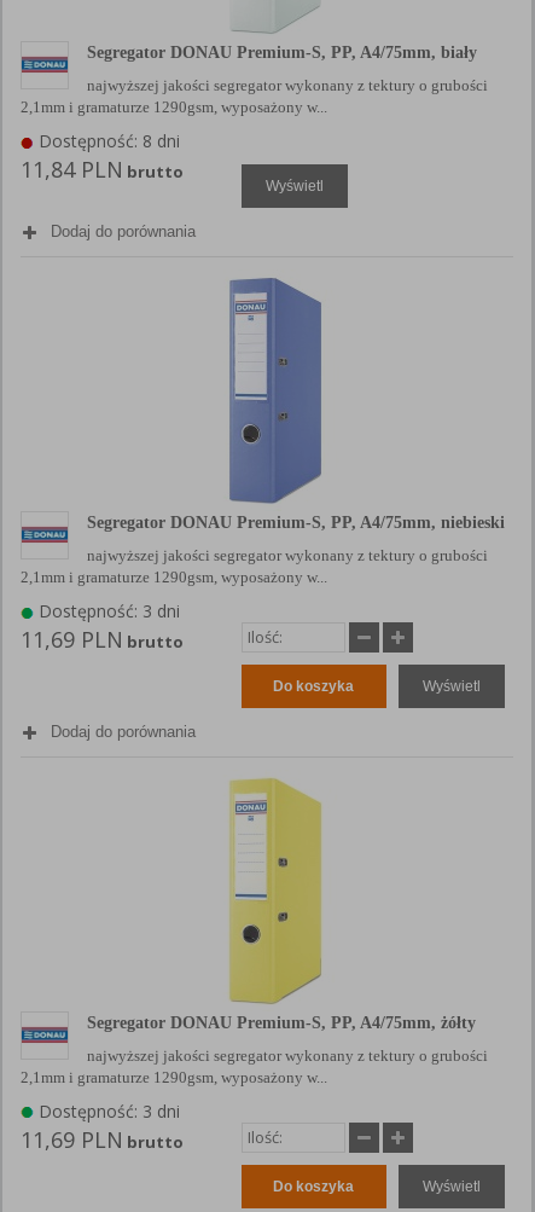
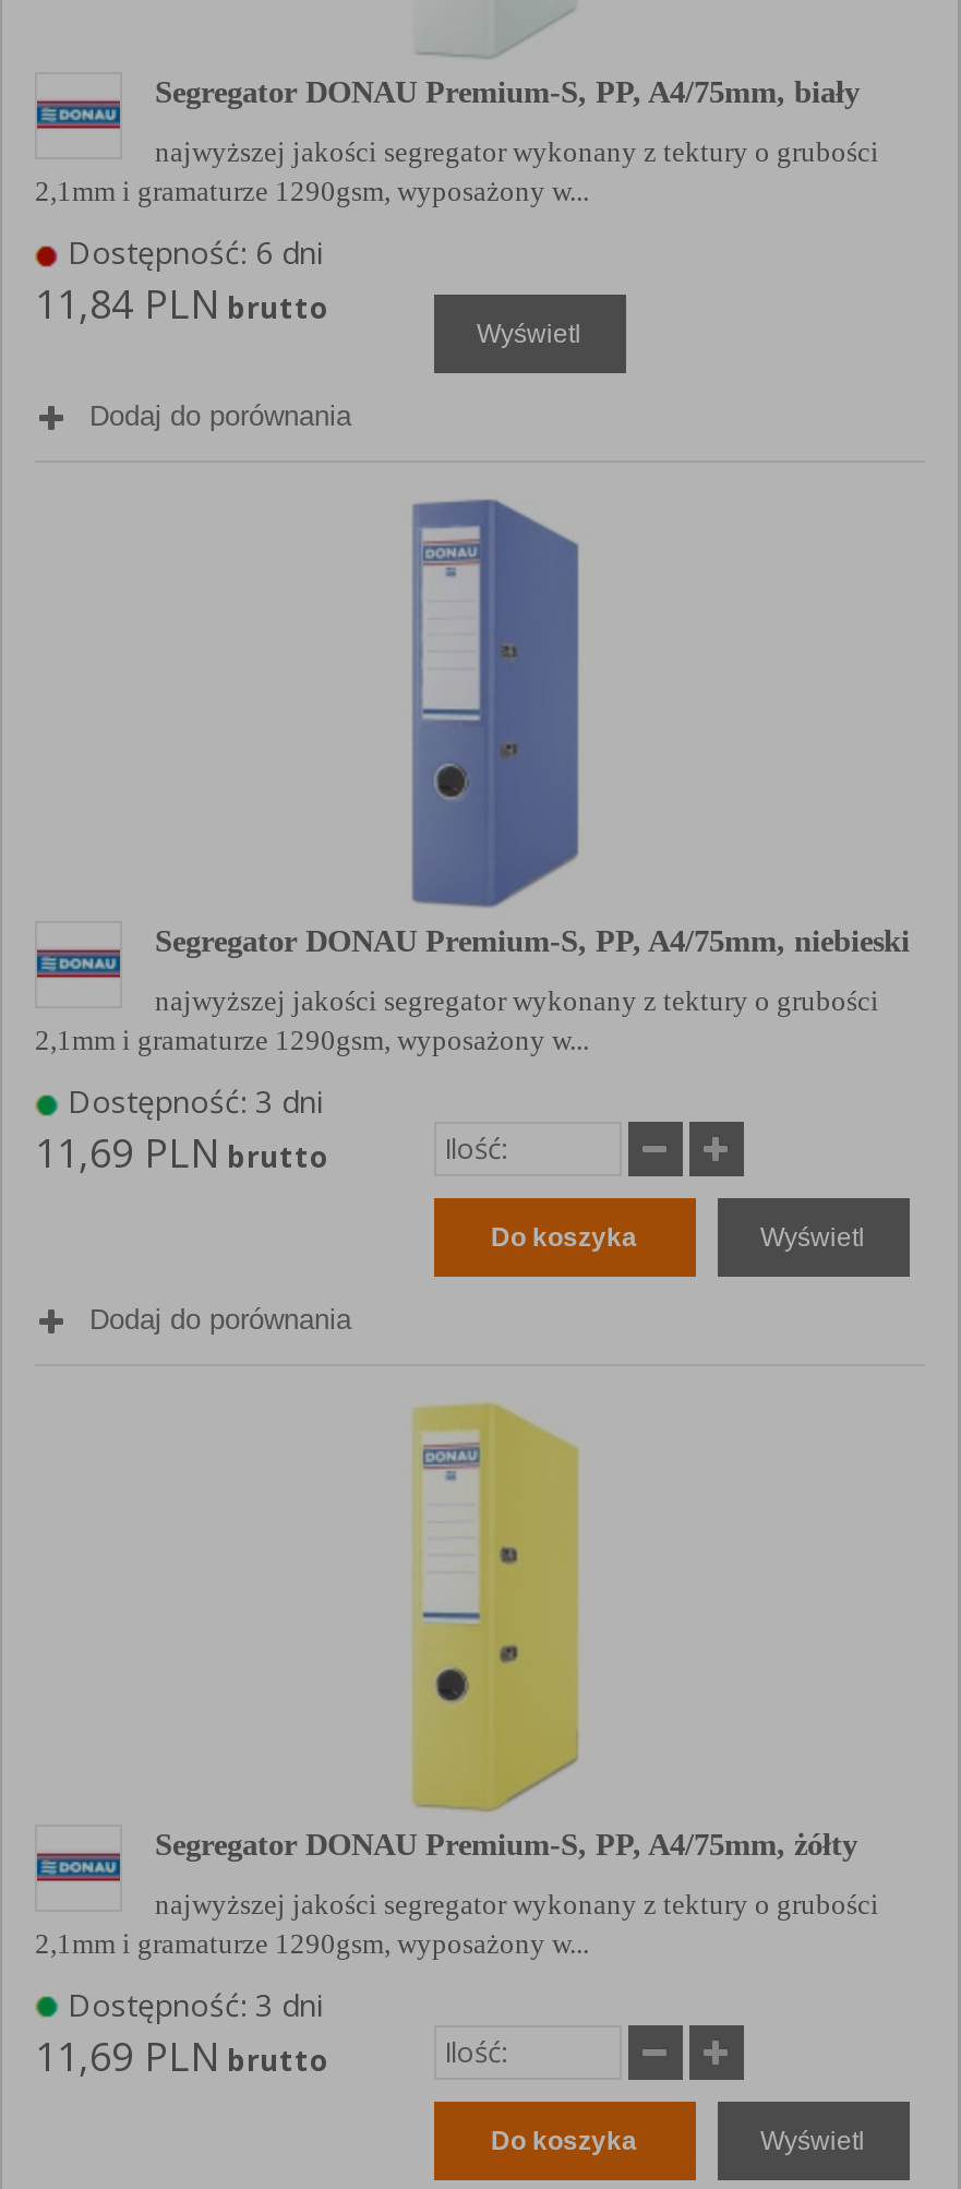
- Dostępność: 8 dni
+ Dostępność: 6 dni
